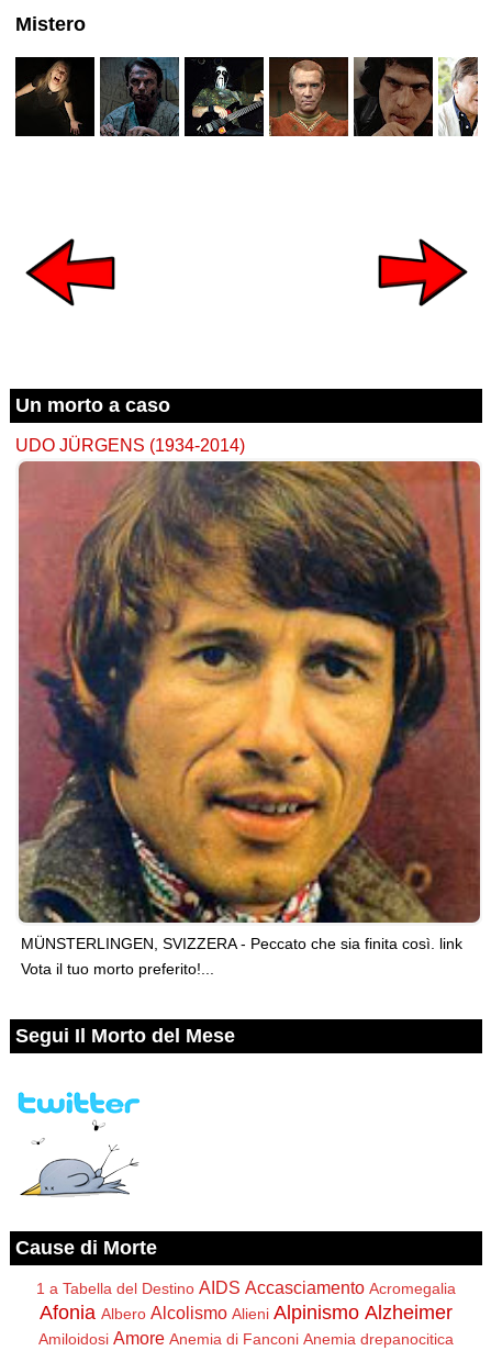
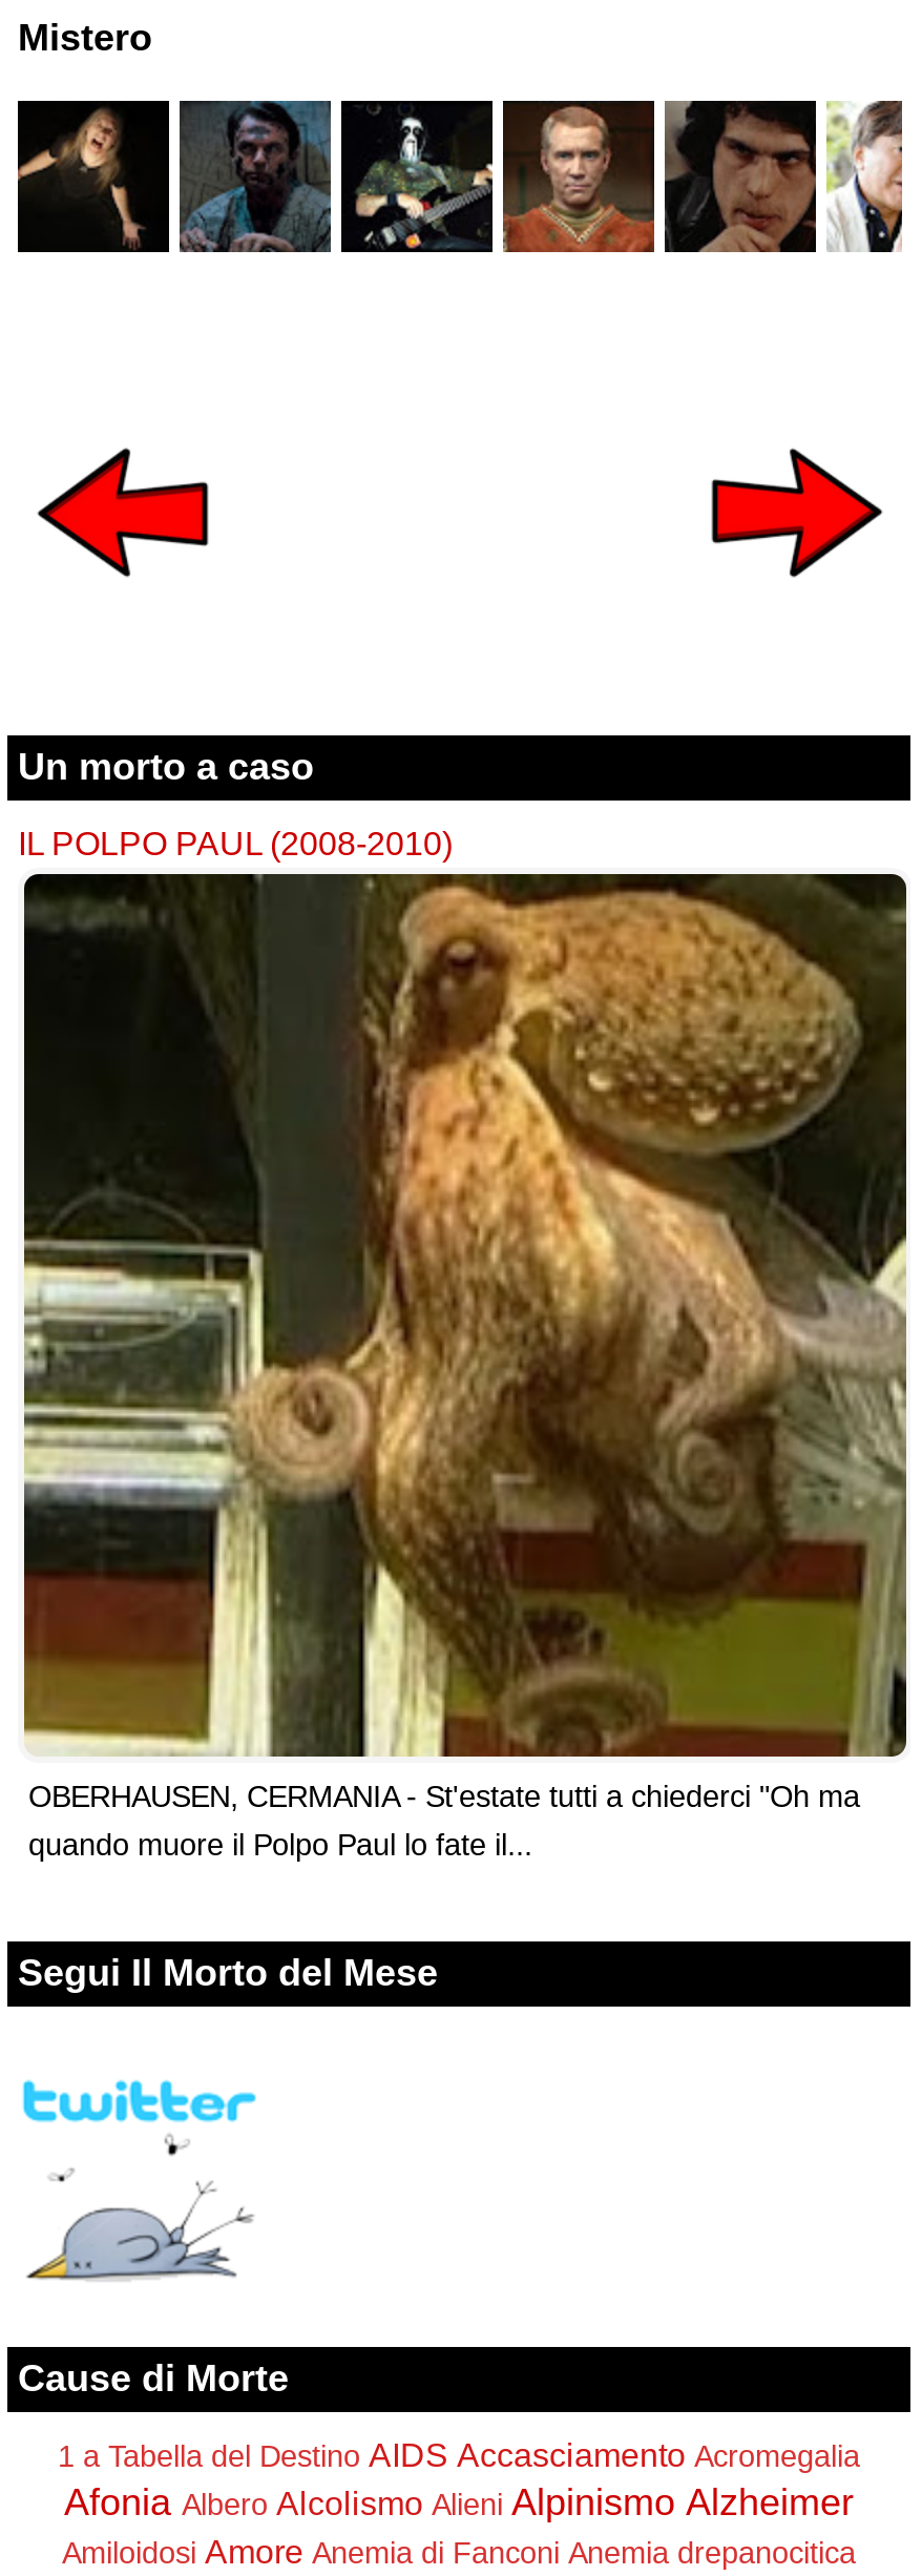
- UDO JÜRGENS (1934-2014)
+ IL POLPO PAUL (2008-2010)

- [image]
- MÜNSTERLINGEN, SVIZZERA - Peccato che sia finita così. link
- Vota il tuo morto preferito!...
+ [image]
+ OBERHAUSEN, CERMANIA - St'estate tutti a chiederci "Oh ma
+ quando muore il Polpo Paul lo fate il...
